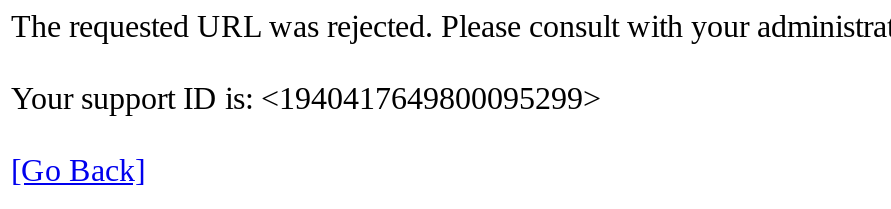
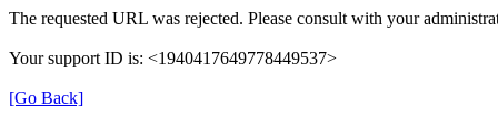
- Your support ID is: <1940417649800095299>
+ Your support ID is: <1940417649778449537>
